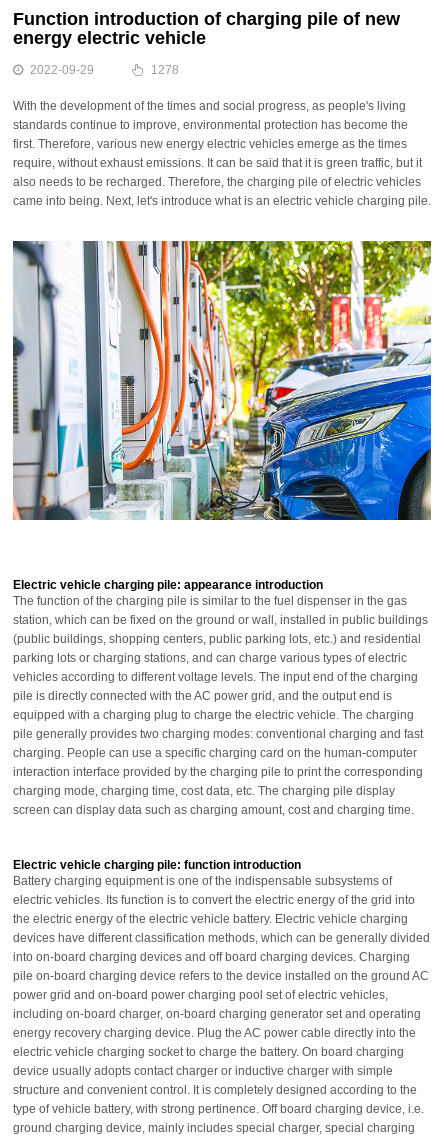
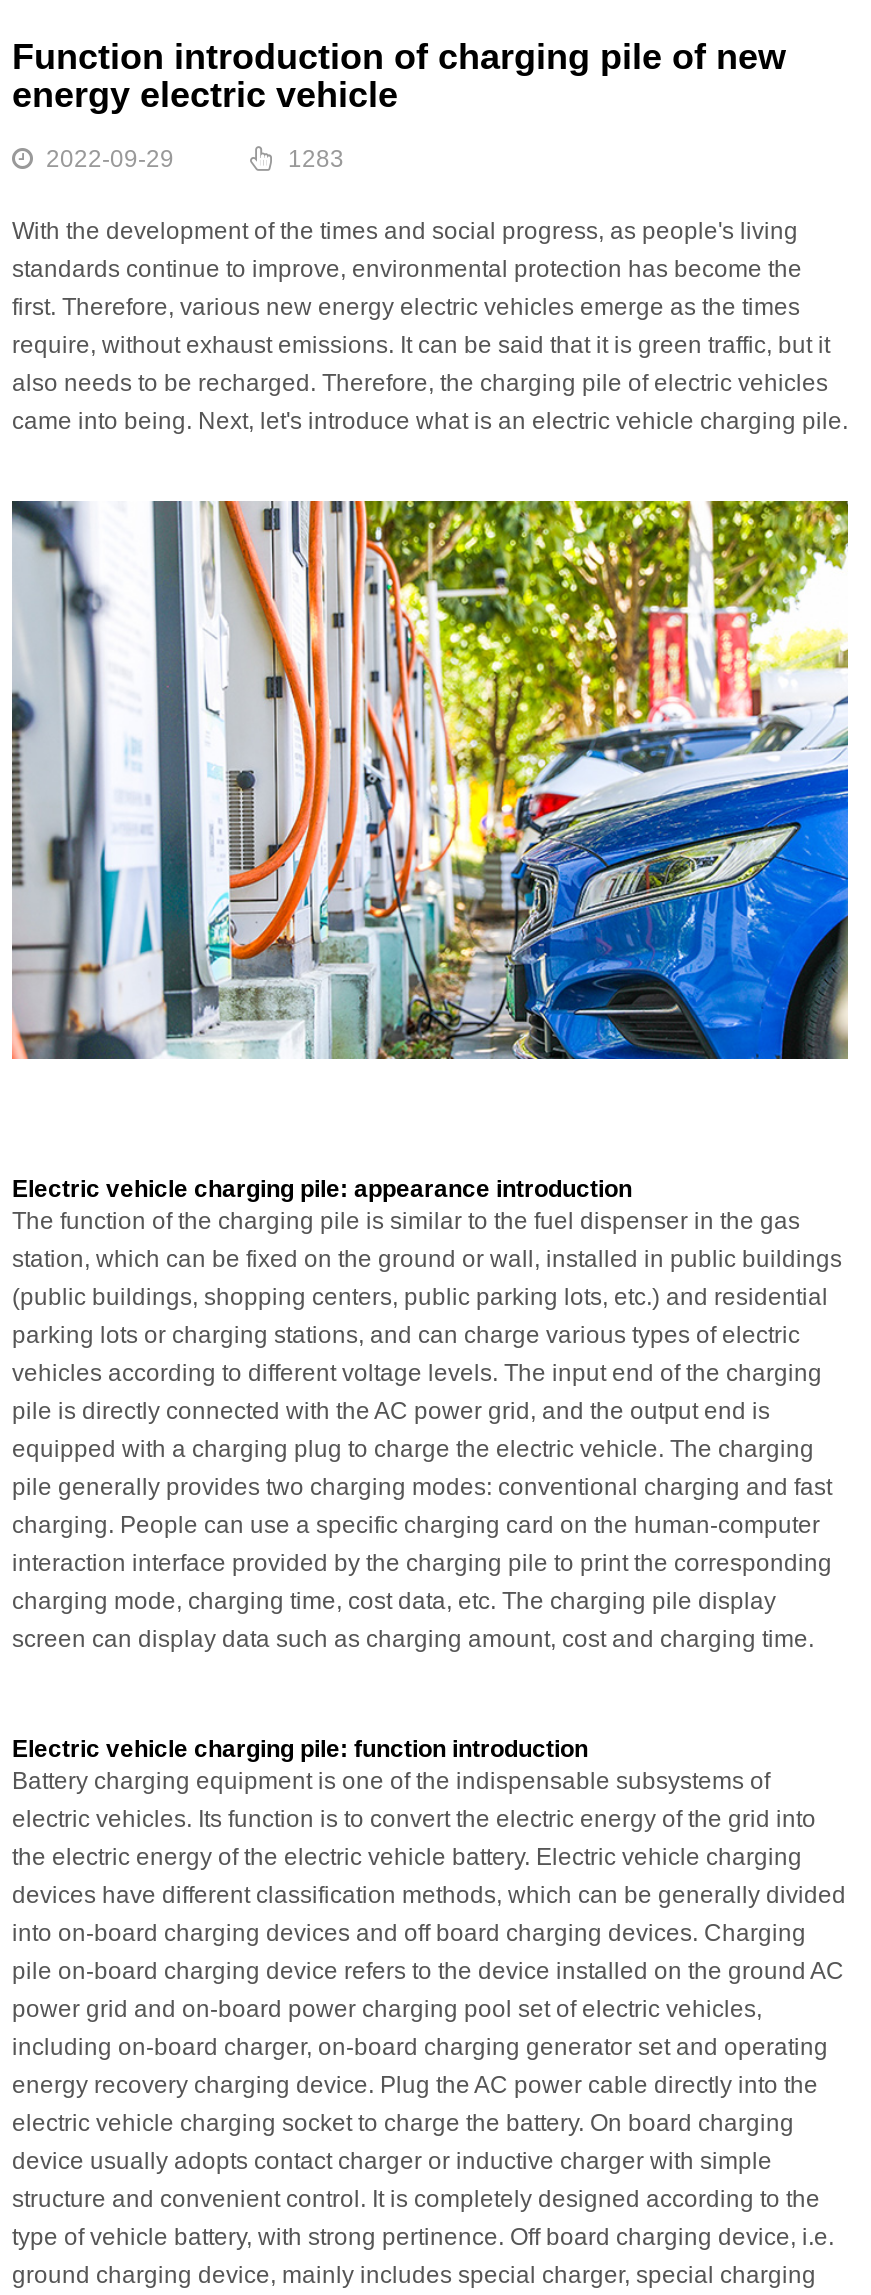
- 1278
+ 1283
